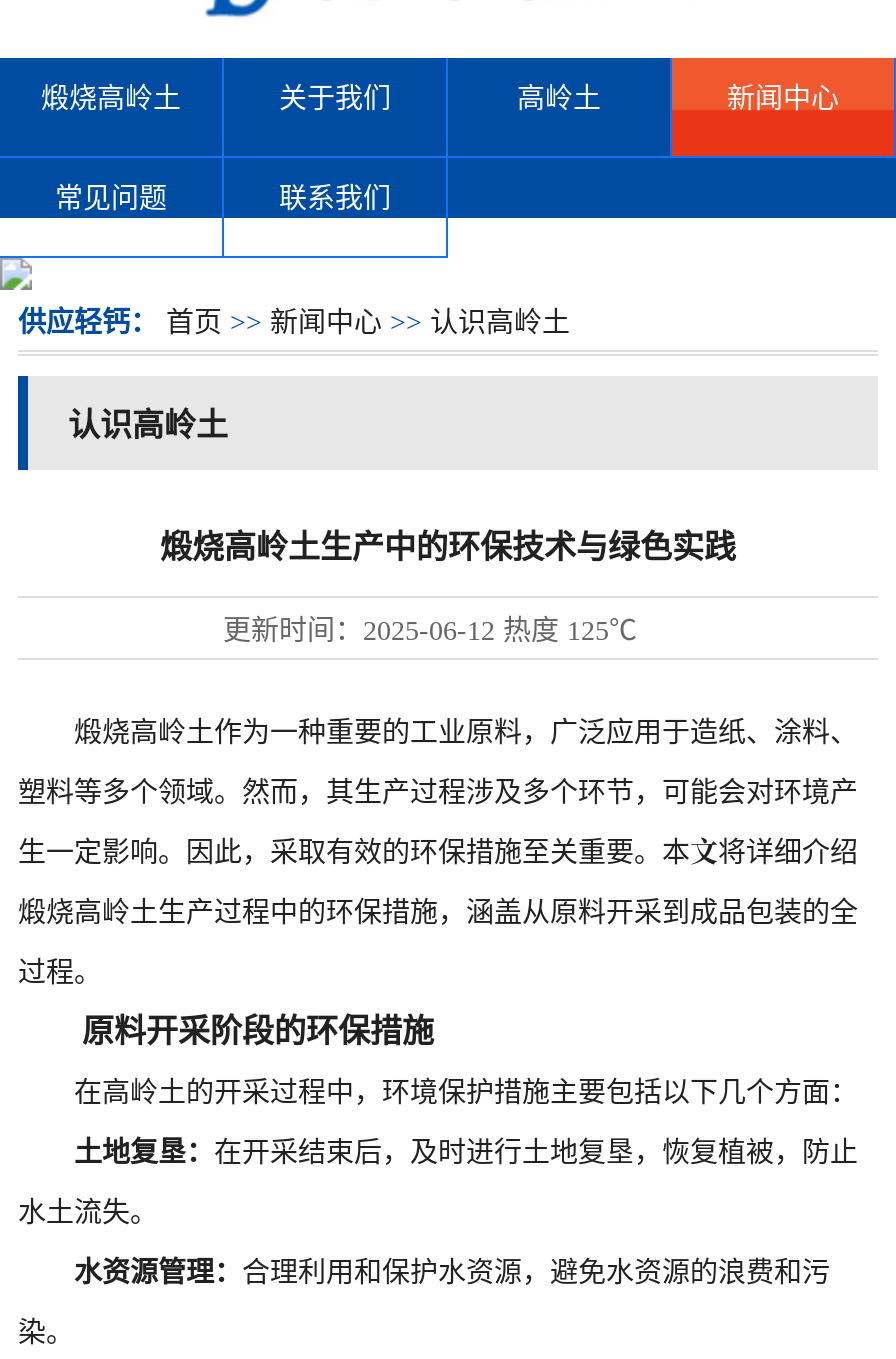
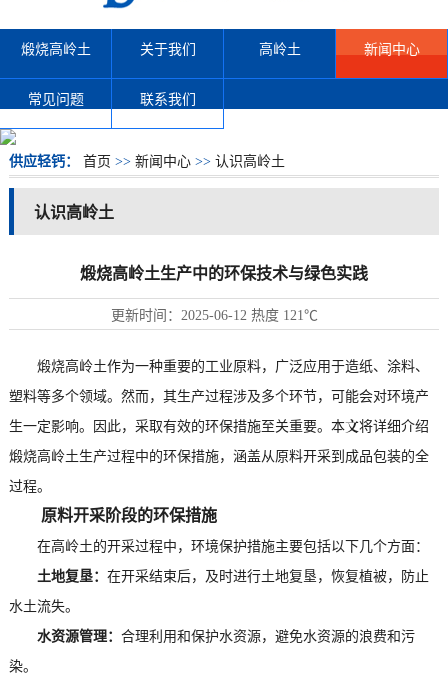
- 更新时间：2025-06-12热度125℃
+ 更新时间：2025-06-12热度121℃
